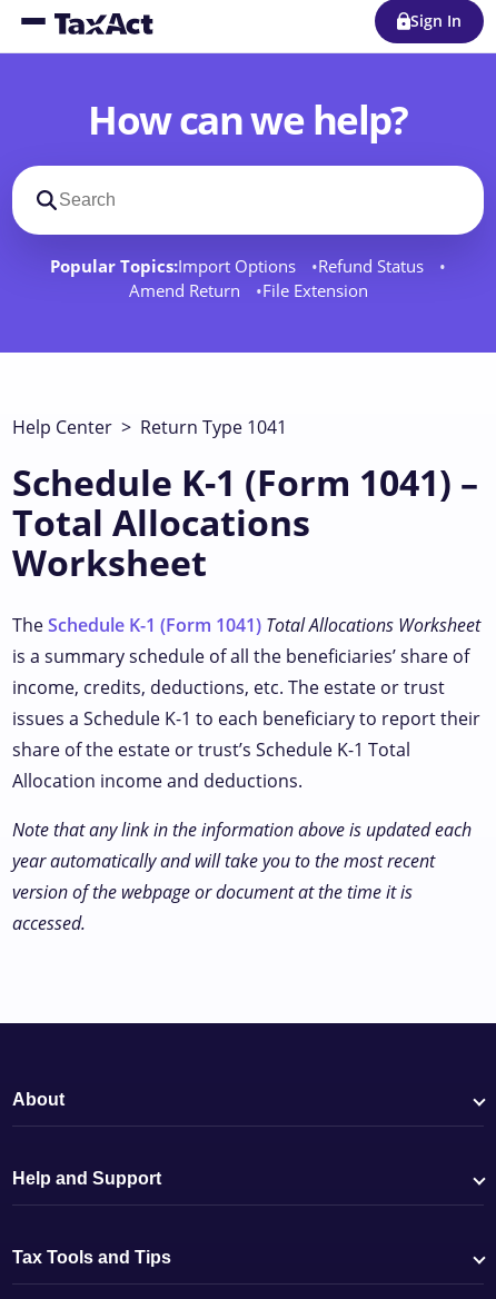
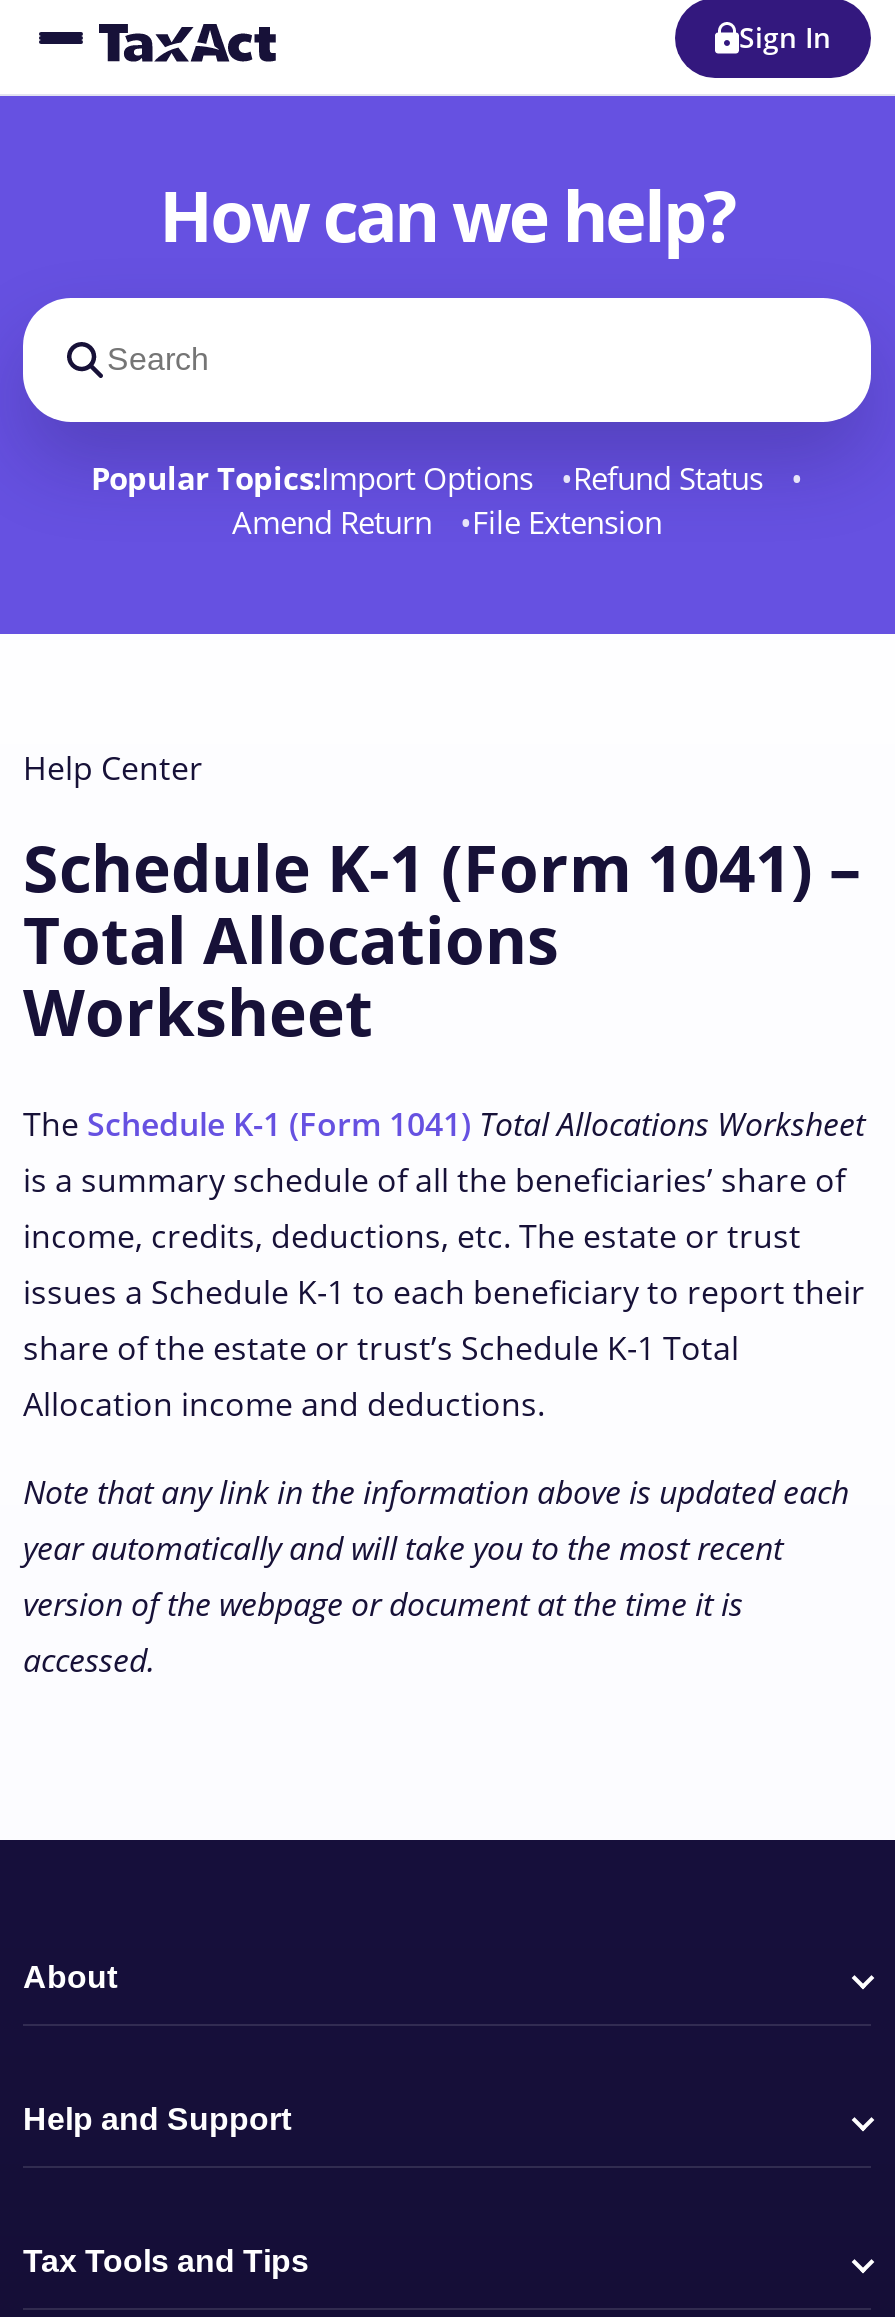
- Help Center > ‌Return Type 1041
+ Help Center
